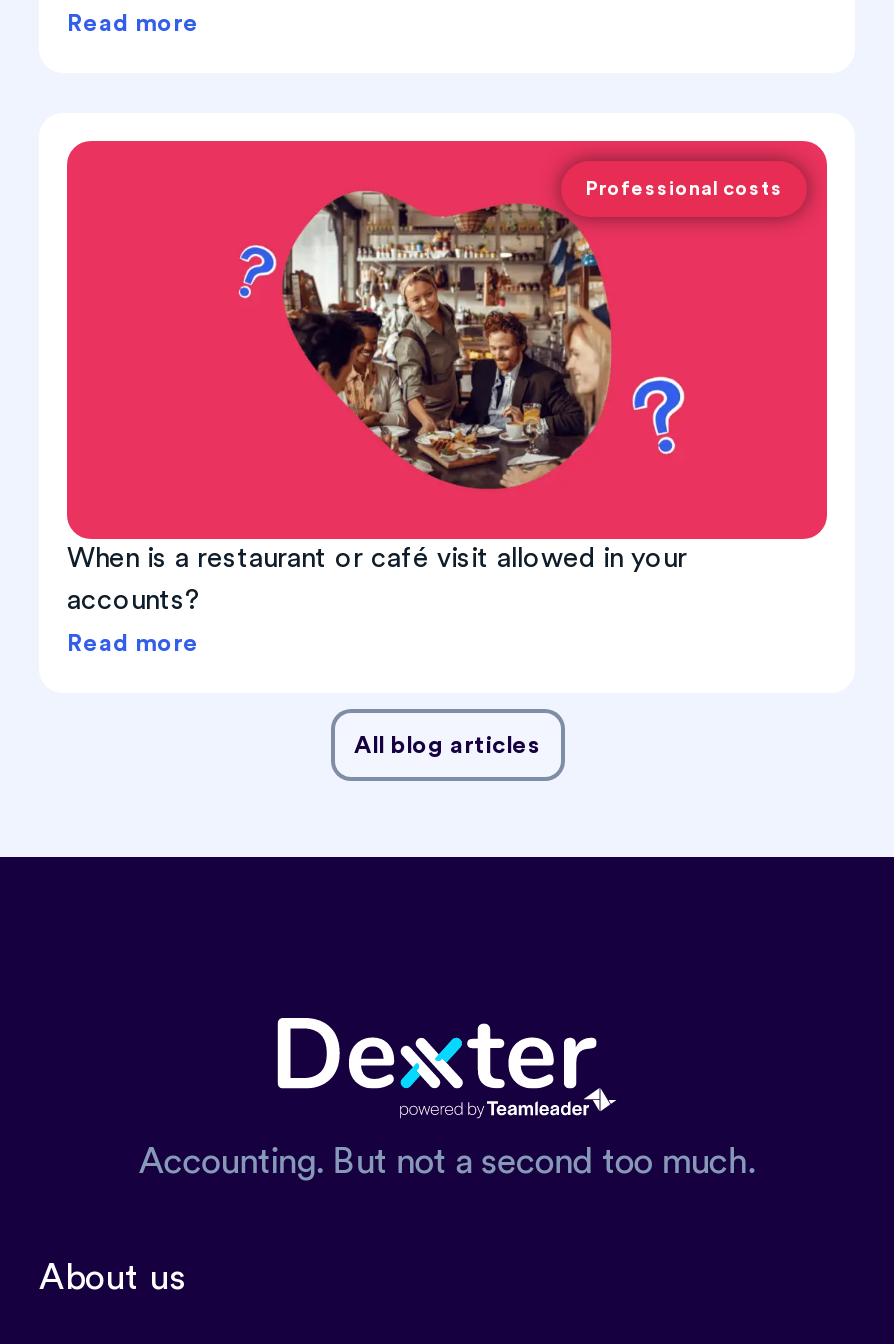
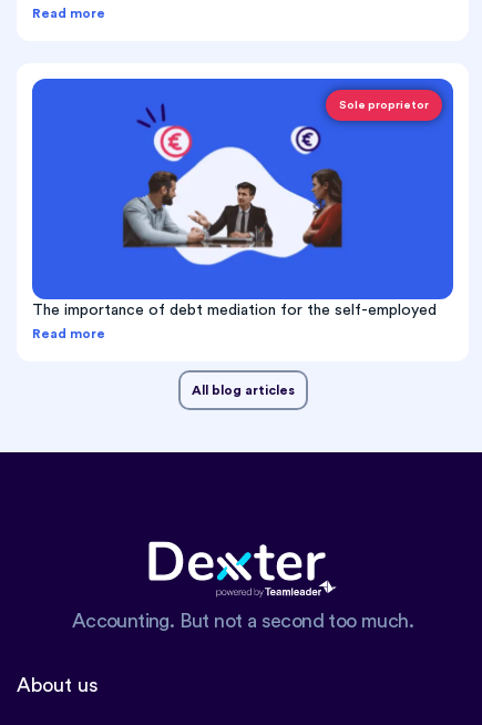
- [image]
- Professional costs
+ [image]
+ Sole proprietor

- When is a restaurant or café visit allowed in your
- accounts?
+ The importance of debt mediation for the self-employed
